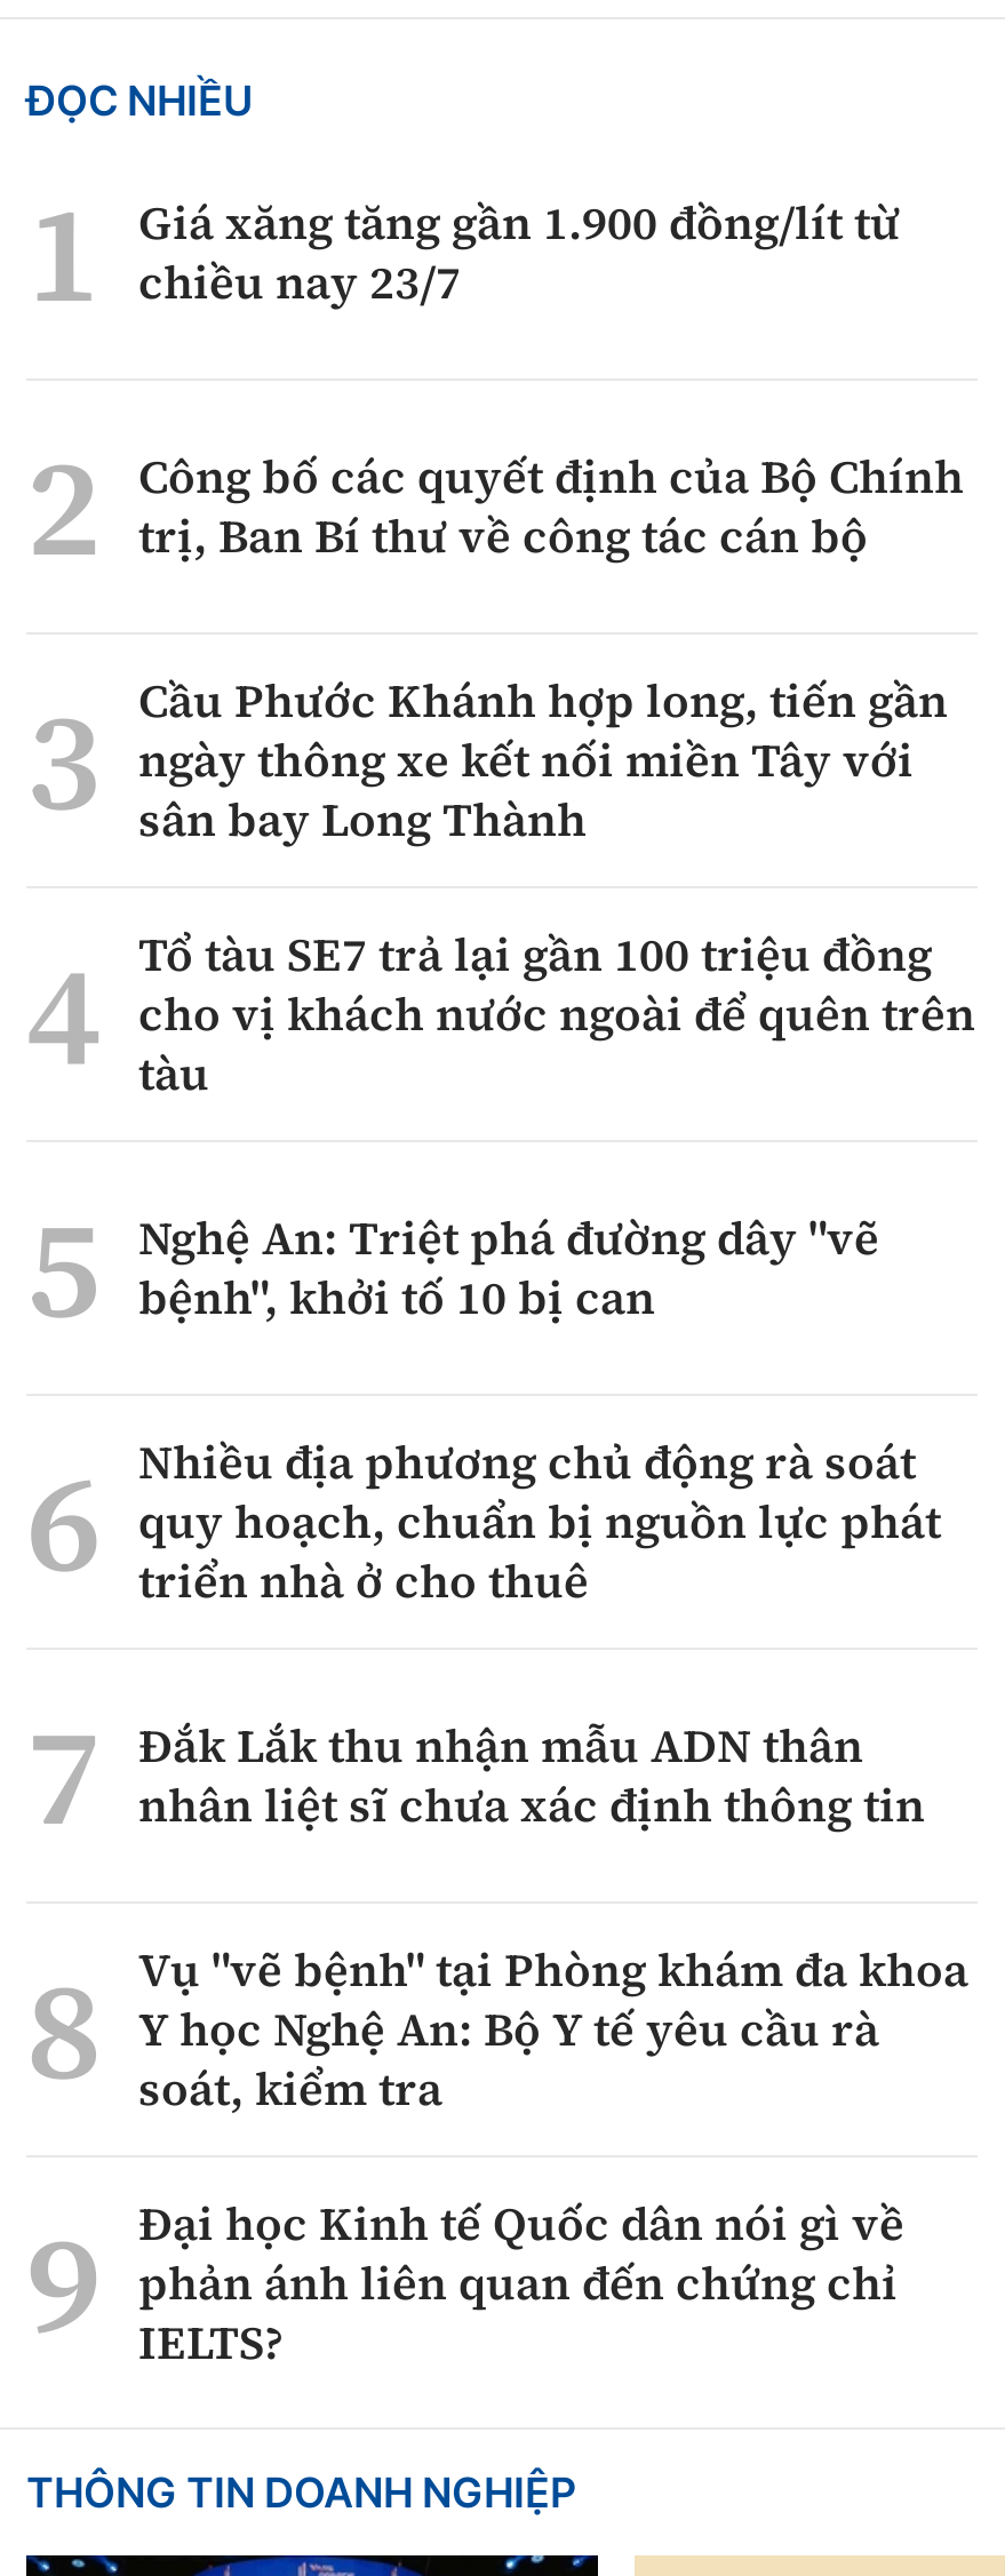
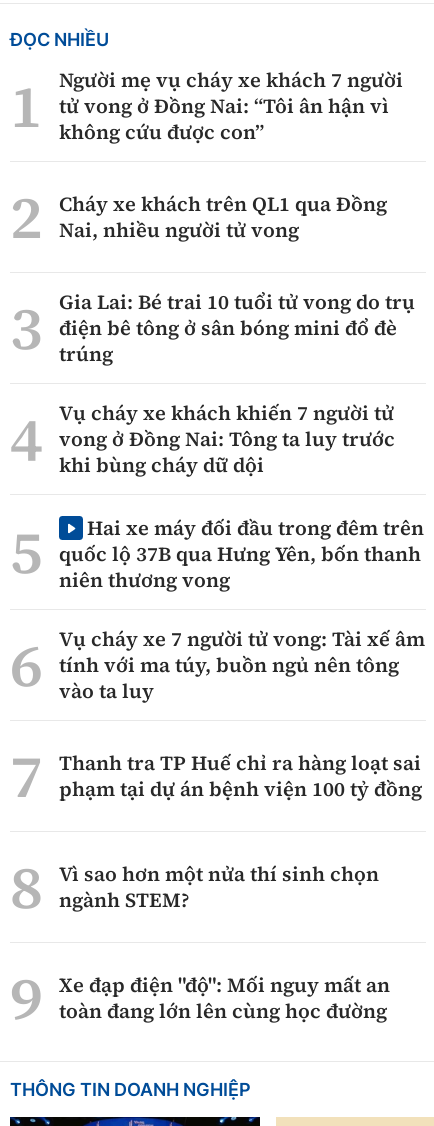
- Giá xăng tăng gần 1.900 đồng/lít từ
- chiều nay 23/7
+ Người mẹ vụ cháy xe khách 7 người
+ tử vong ở Đồng Nai: “Tôi ân hận vì
+ không cứu được con”

- Công bố các quyết định của Bộ Chính
- trị, Ban Bí thư về công tác cán bộ
+ Cháy xe khách trên QL1 qua Đồng
+ Nai, nhiều người tử vong

- Cầu Phước Khánh hợp long, tiến gần
- ngày thông xe kết nối miền Tây với
- sân bay Long Thành
+ Gia Lai: Bé trai 10 tuổi tử vong do trụ
+ điện bê tông ở sân bóng mini đổ đè
+ trúng

- Tổ tàu SE7 trả lại gần 100 triệu đồng
- cho vị khách nước ngoài để quên trên
- tàu
+ Vụ cháy xe khách khiến 7 người tử
+ vong ở Đồng Nai: Tông ta luy trước
+ khi bùng cháy dữ dội

- Nghệ An: Triệt phá đường dây "vẽ
- bệnh", khởi tố 10 bị can
+ Hai xe máy đối đầu trong đêm trên
+ quốc lộ 37B qua Hưng Yên, bốn thanh
+ niên thương vong

- Nhiều địa phương chủ động rà soát
- quy hoạch, chuẩn bị nguồn lực phát
- triển nhà ở cho thuê
+ Vụ cháy xe 7 người tử vong: Tài xế âm
+ tính với ma túy, buồn ngủ nên tông
+ vào ta luy

- Đắk Lắk thu nhận mẫu ADN thân
- nhân liệt sĩ chưa xác định thông tin
+ Thanh tra TP Huế chỉ ra hàng loạt sai
+ phạm tại dự án bệnh viện 100 tỷ đồng

- Vụ "vẽ bệnh" tại Phòng khám đa khoa
- Y học Nghệ An: Bộ Y tế yêu cầu rà
- soát, kiểm tra
+ Vì sao hơn một nửa thí sinh chọn
+ ngành STEM?

- Đại học Kinh tế Quốc dân nói gì về
- phản ánh liên quan đến chứng chỉ
- IELTS?
+ Xe đạp điện "độ": Mối nguy mất an
+ toàn đang lớn lên cùng học đường
